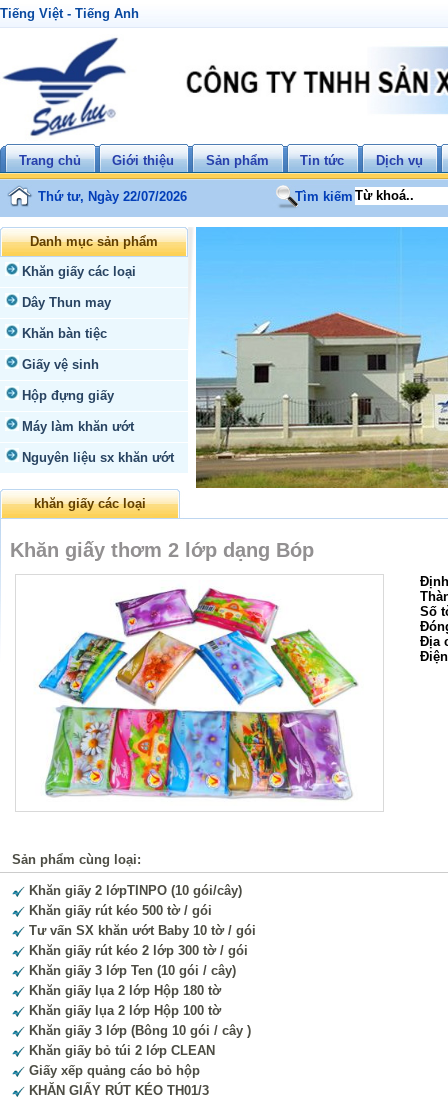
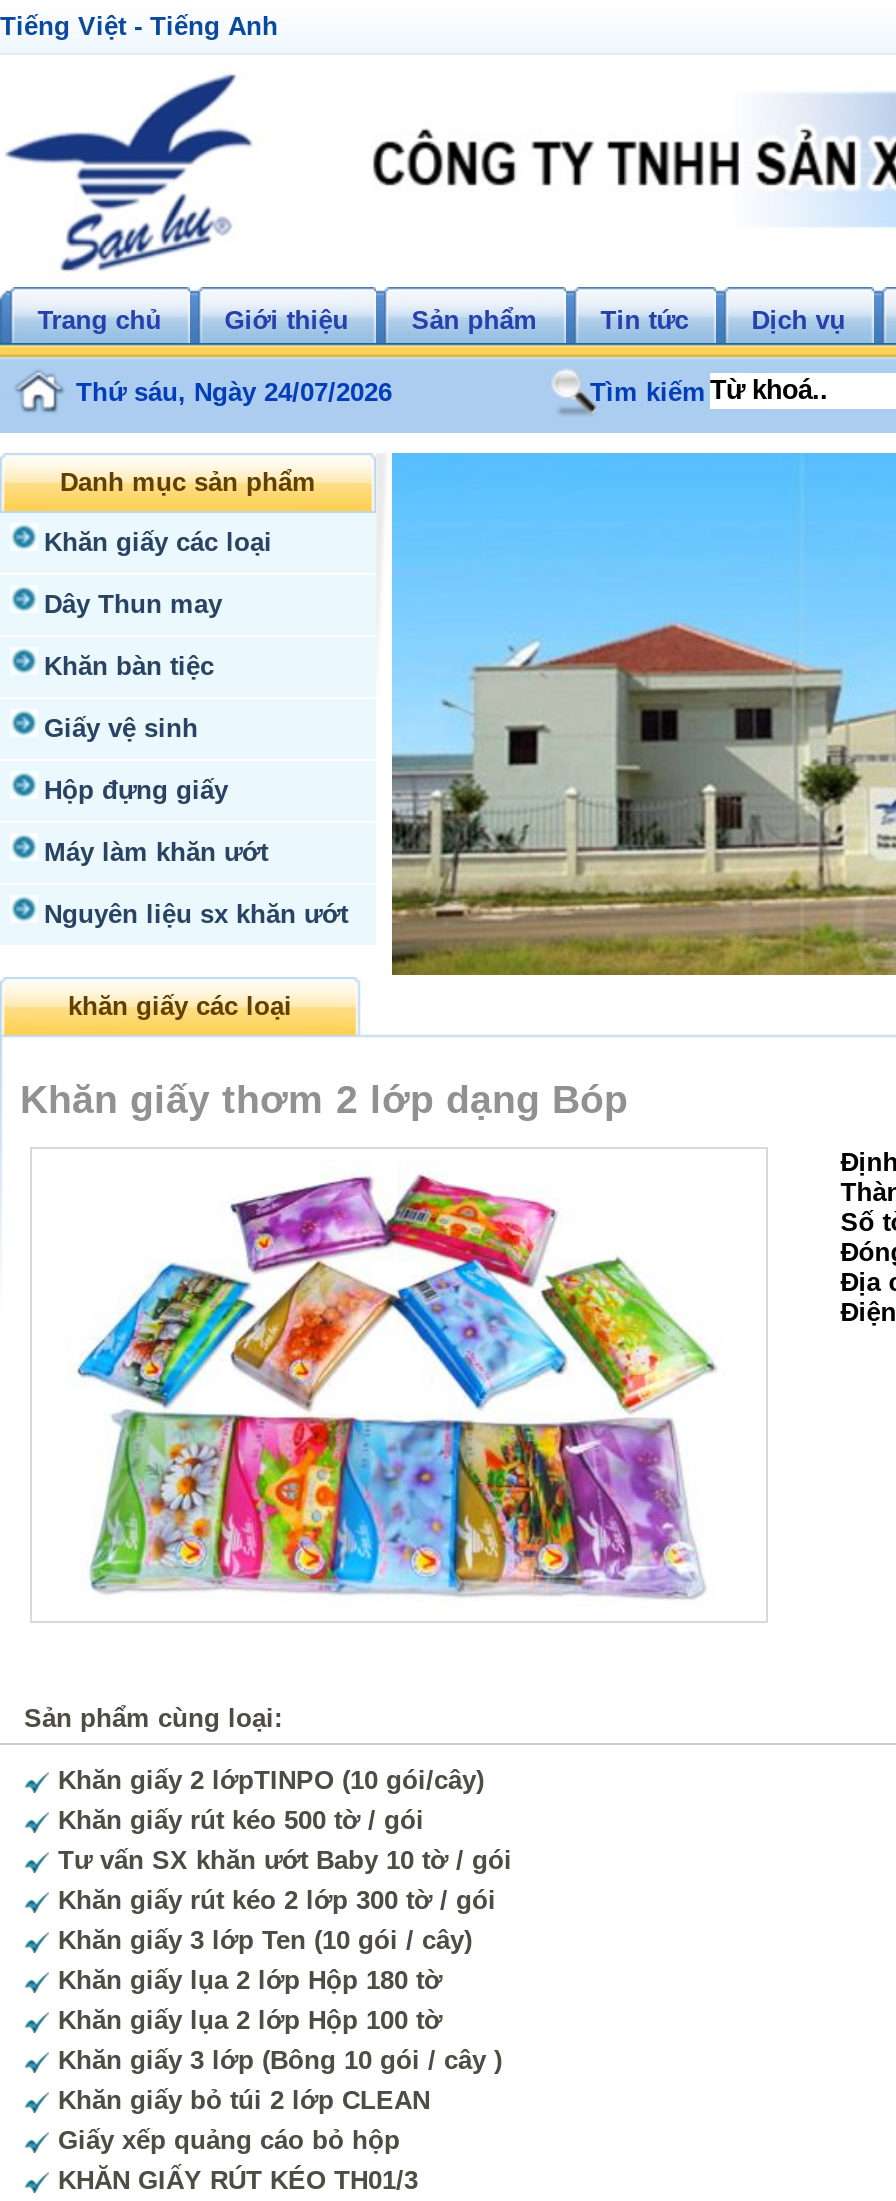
- Thứ tư, Ngày 22/07/2026
+ Thứ sáu, Ngày 24/07/2026
